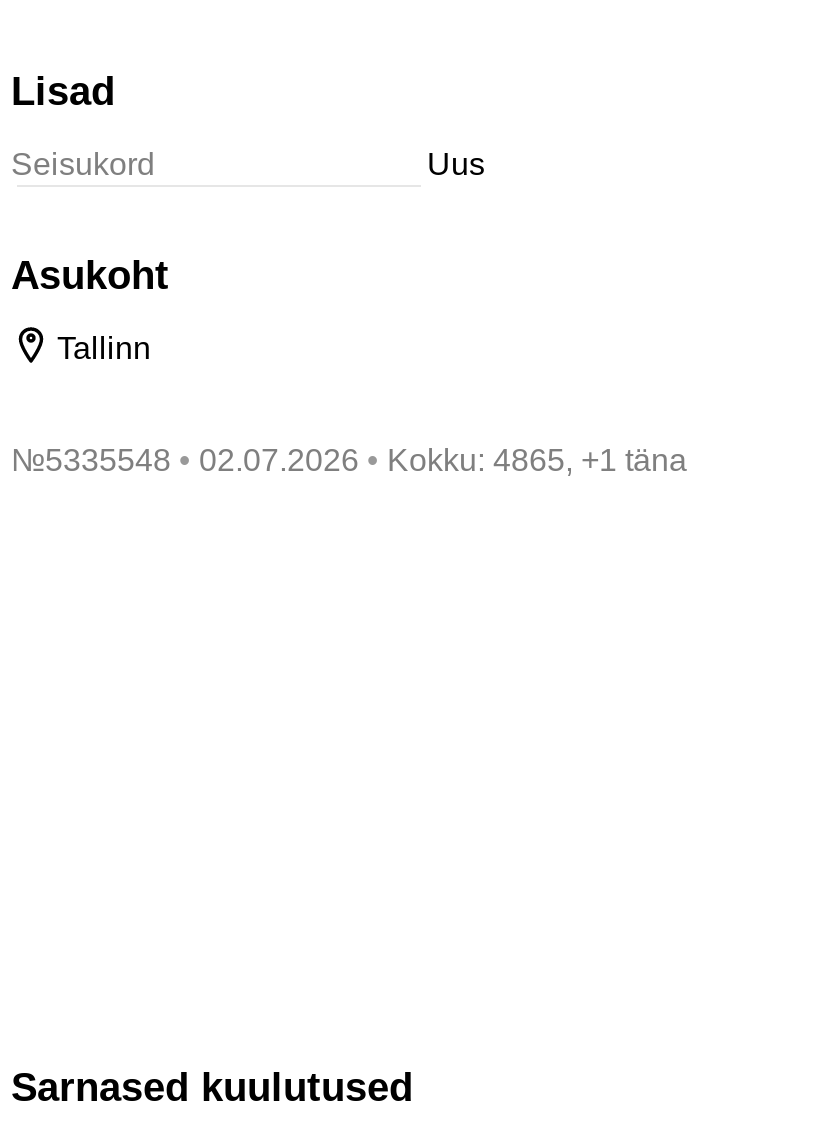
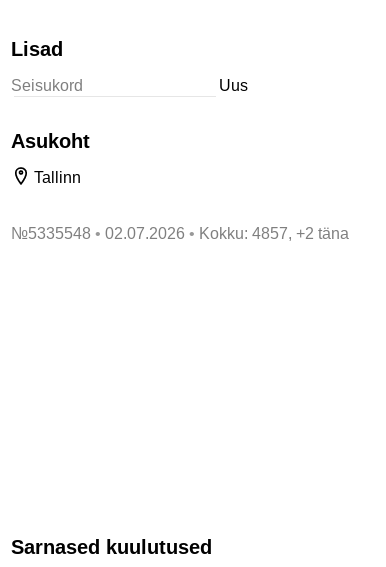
- №5335548 02.07.2026 Kokku: 4865, +1 täna
+ №5335548 02.07.2026 Kokku: 4857, +2 täna
